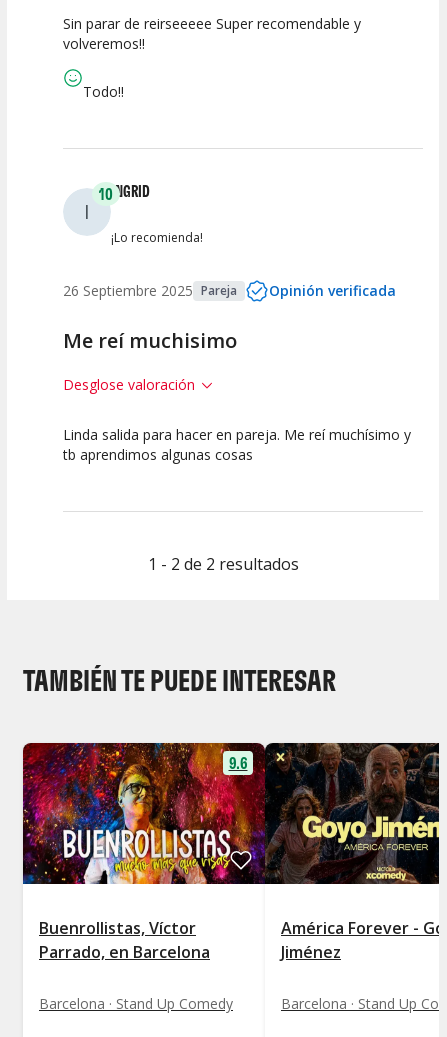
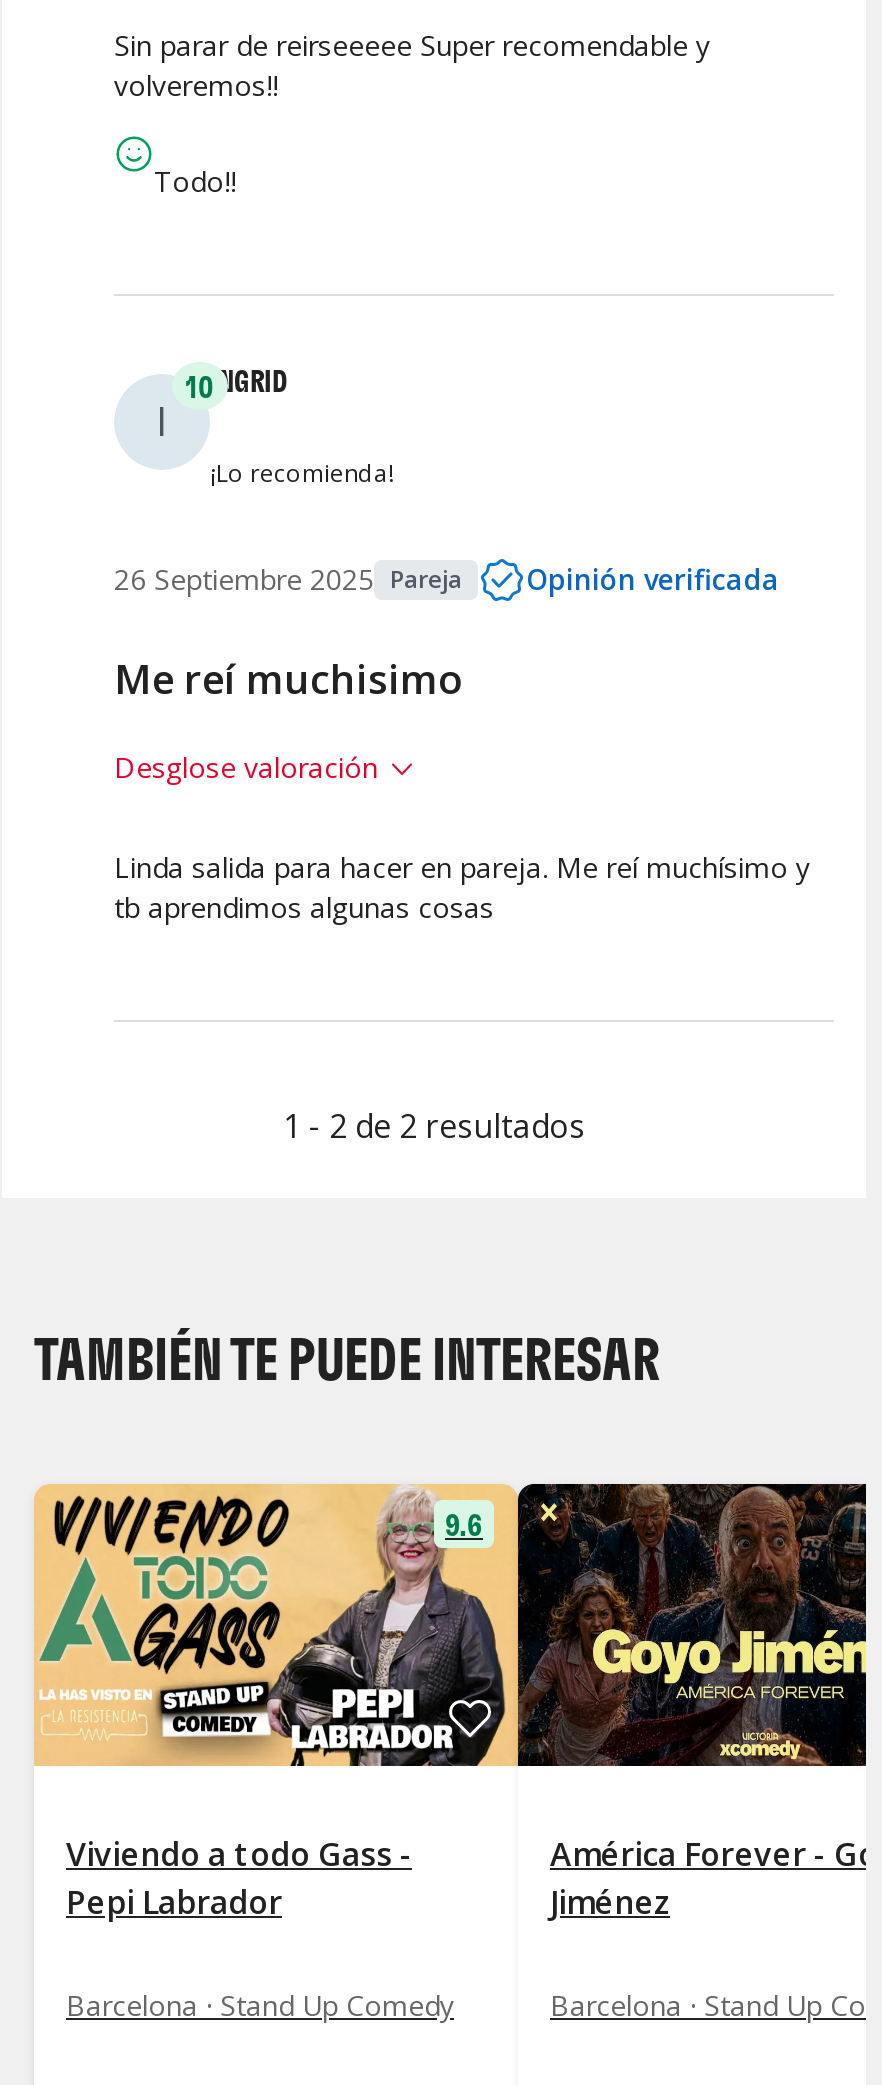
- [image]
- Buenrollistas, Víctor
- Parrado, en Barcelona
+ [image]
+ Viviendo a todo Gass -
+ Pepi Labrador
